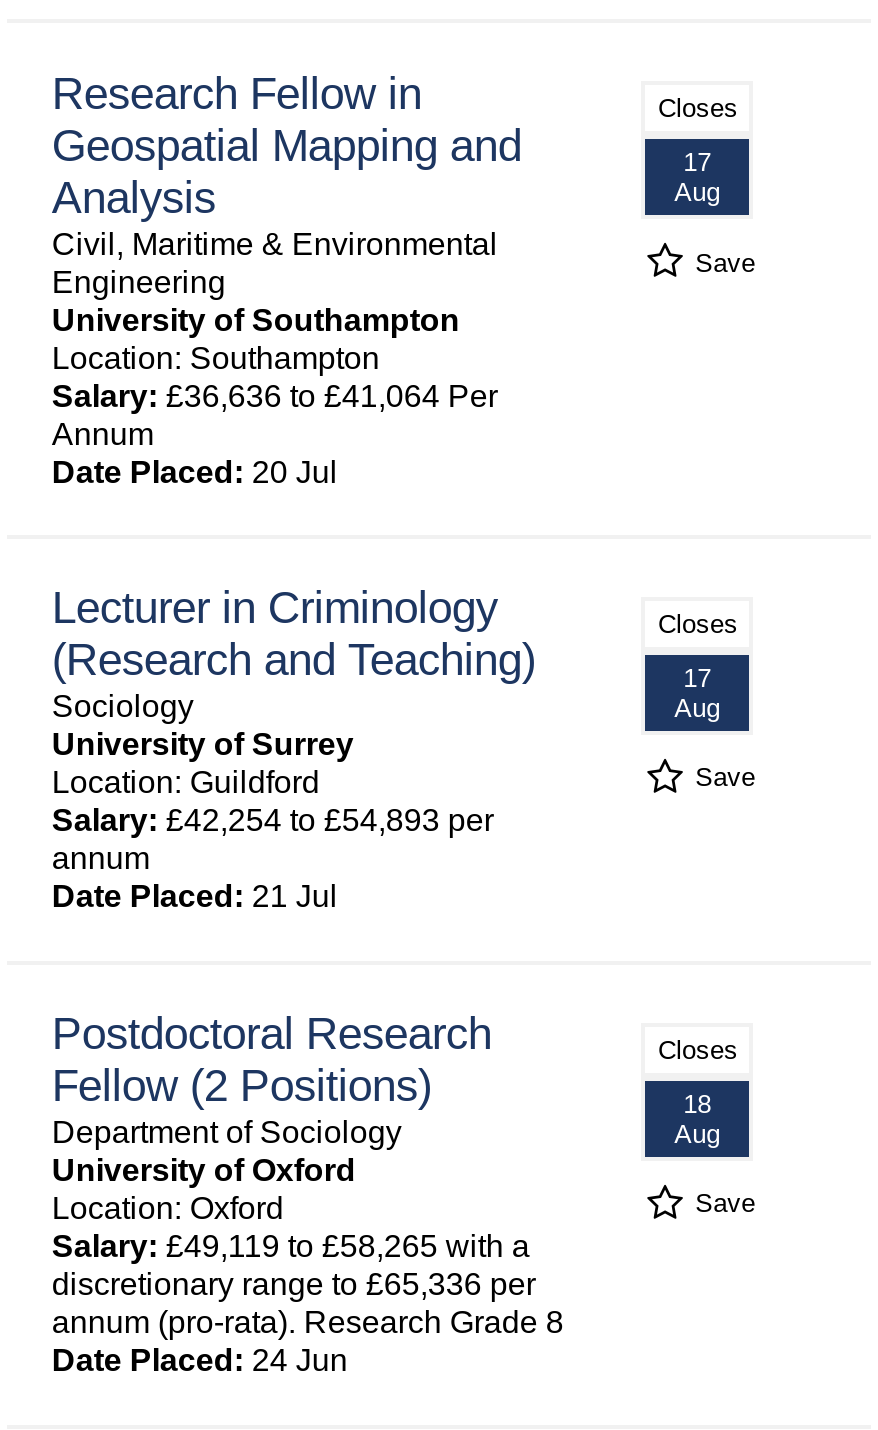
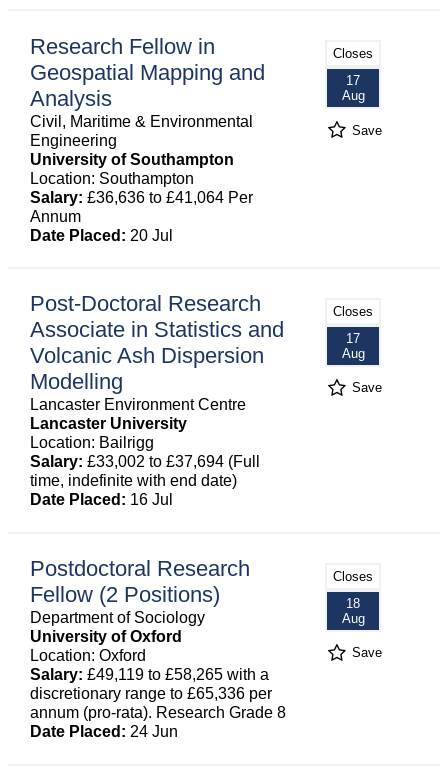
- Lecturer in Criminology
- (Research and Teaching)
- Sociology
- University of Surrey
- Location: Guildford
- Salary: £42,254 to £54,893 per
- annum
- Date Placed: 21 Jul
+ Post-Doctoral Research
+ Associate in Statistics and
+ Volcanic Ash Dispersion
+ Modelling
+ Lancaster Environment Centre
+ Lancaster University
+ Location: Bailrigg
+ Salary: £33,002 to £37,694 (Full
+ time, indefinite with end date)
+ Date Placed: 16 Jul
